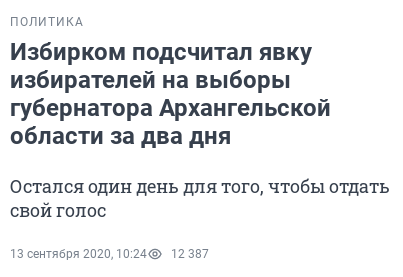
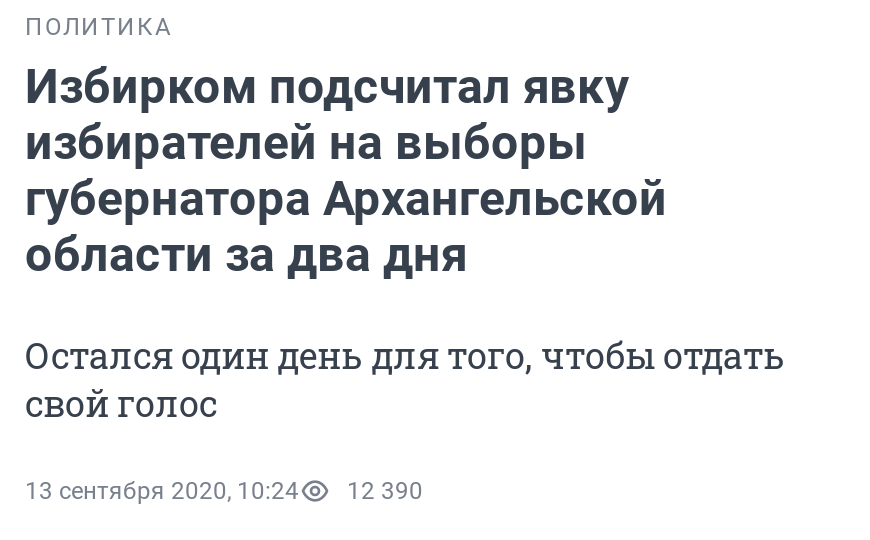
- 13 сентября 2020, 10:24 12 387
+ 13 сентября 2020, 10:24 12 390
